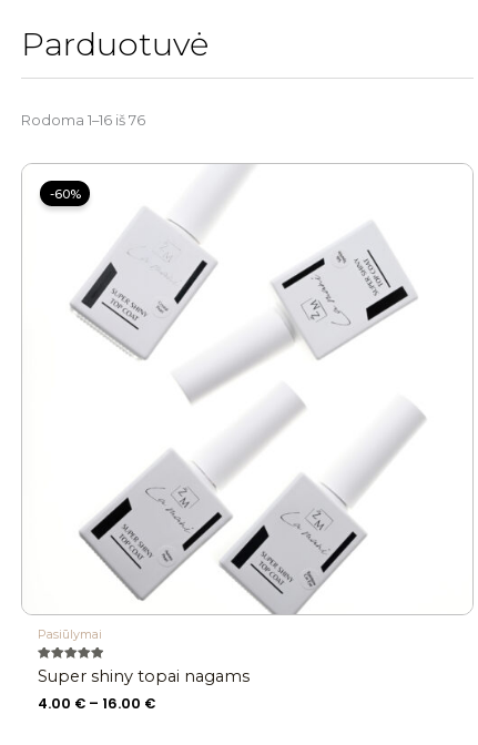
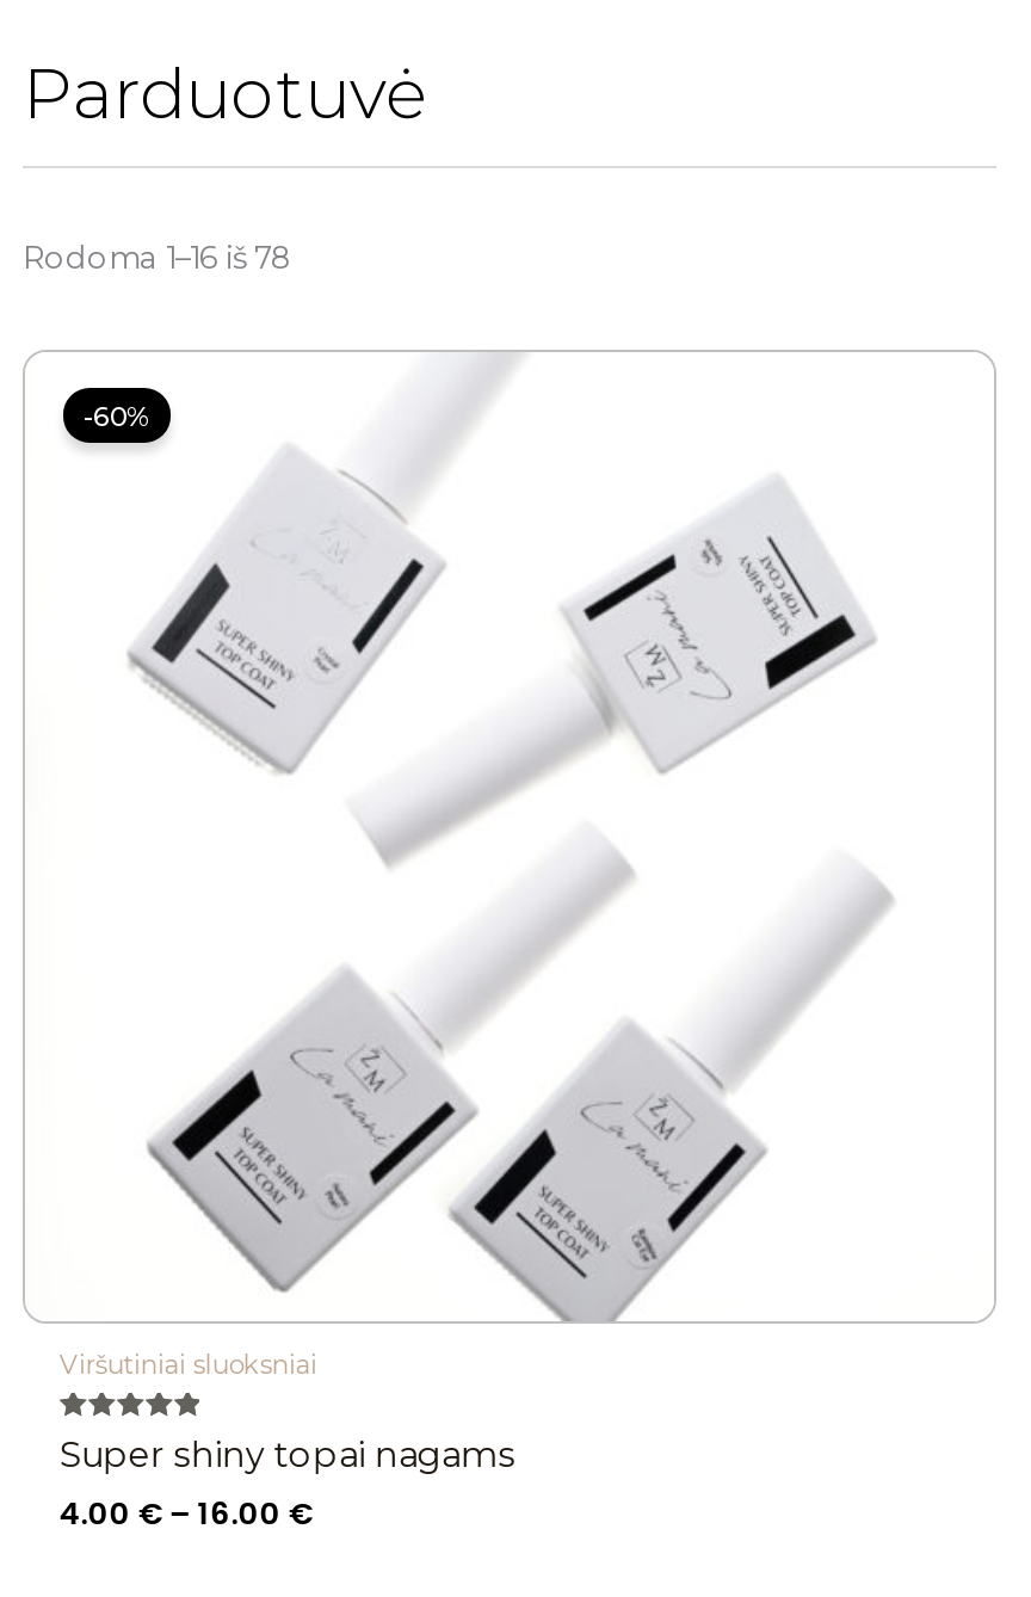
- Rodoma 1–16 iš 76
+ Rodoma 1–16 iš 78

- Pasiūlymai
+ Viršutiniai sluoksniai
